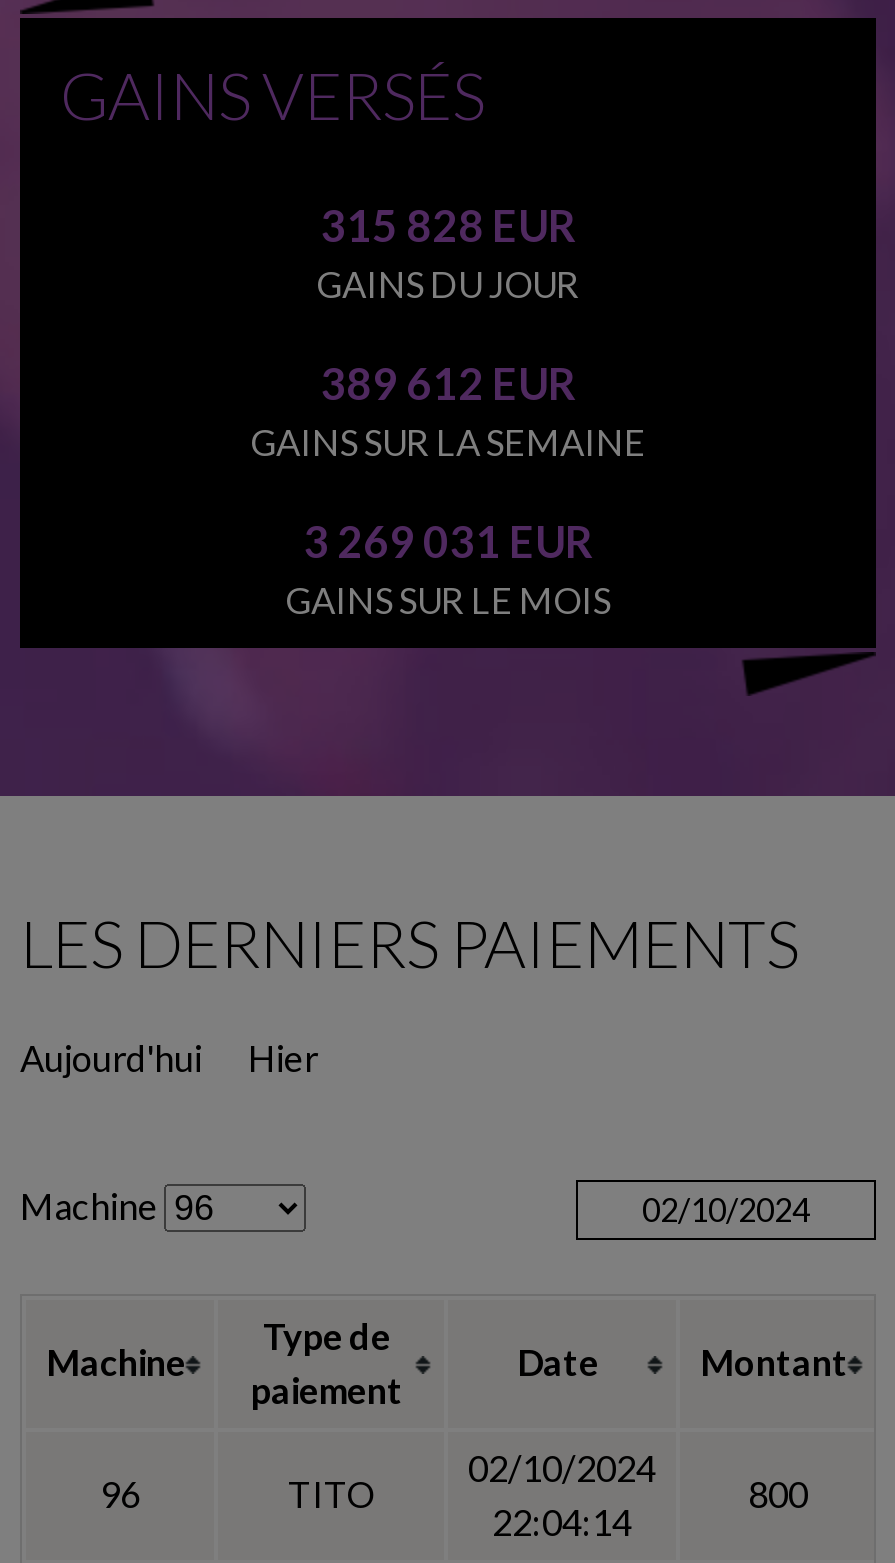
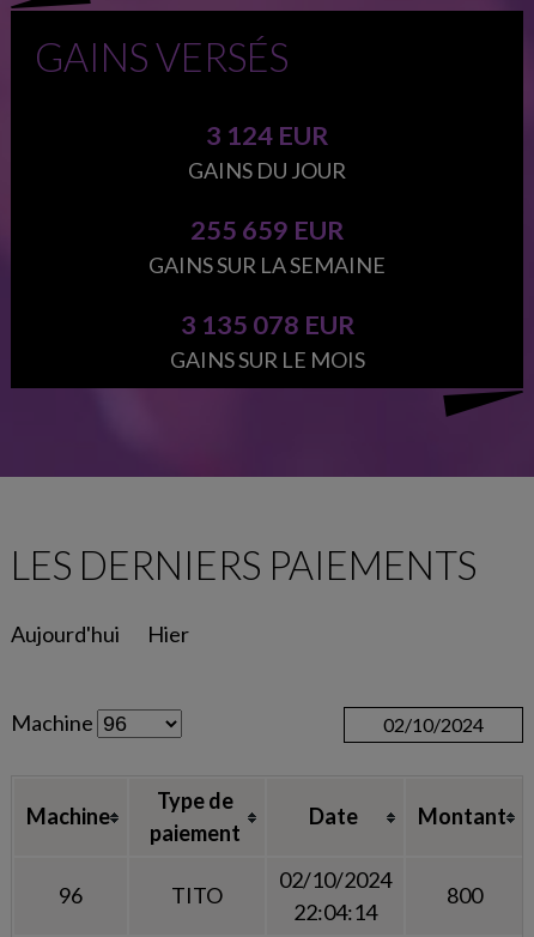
- 315 828 EUR
+ 3 124 EUR

- 389 612 EUR
+ 255 659 EUR

- 3 269 031 EUR
+ 3 135 078 EUR
